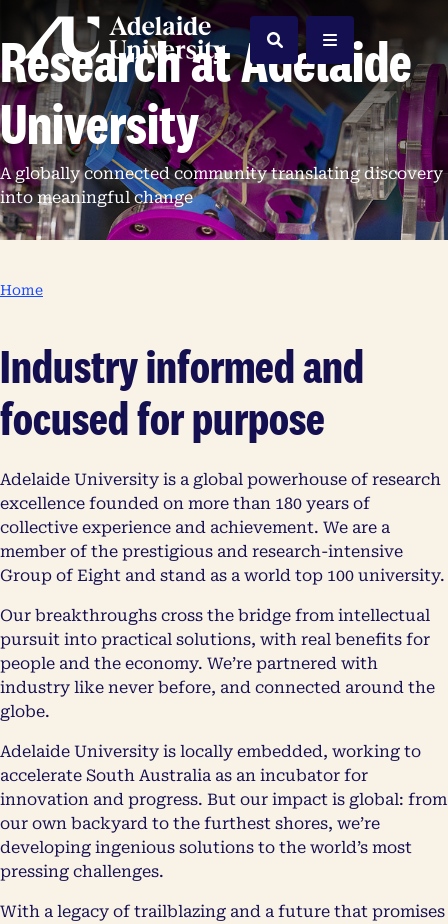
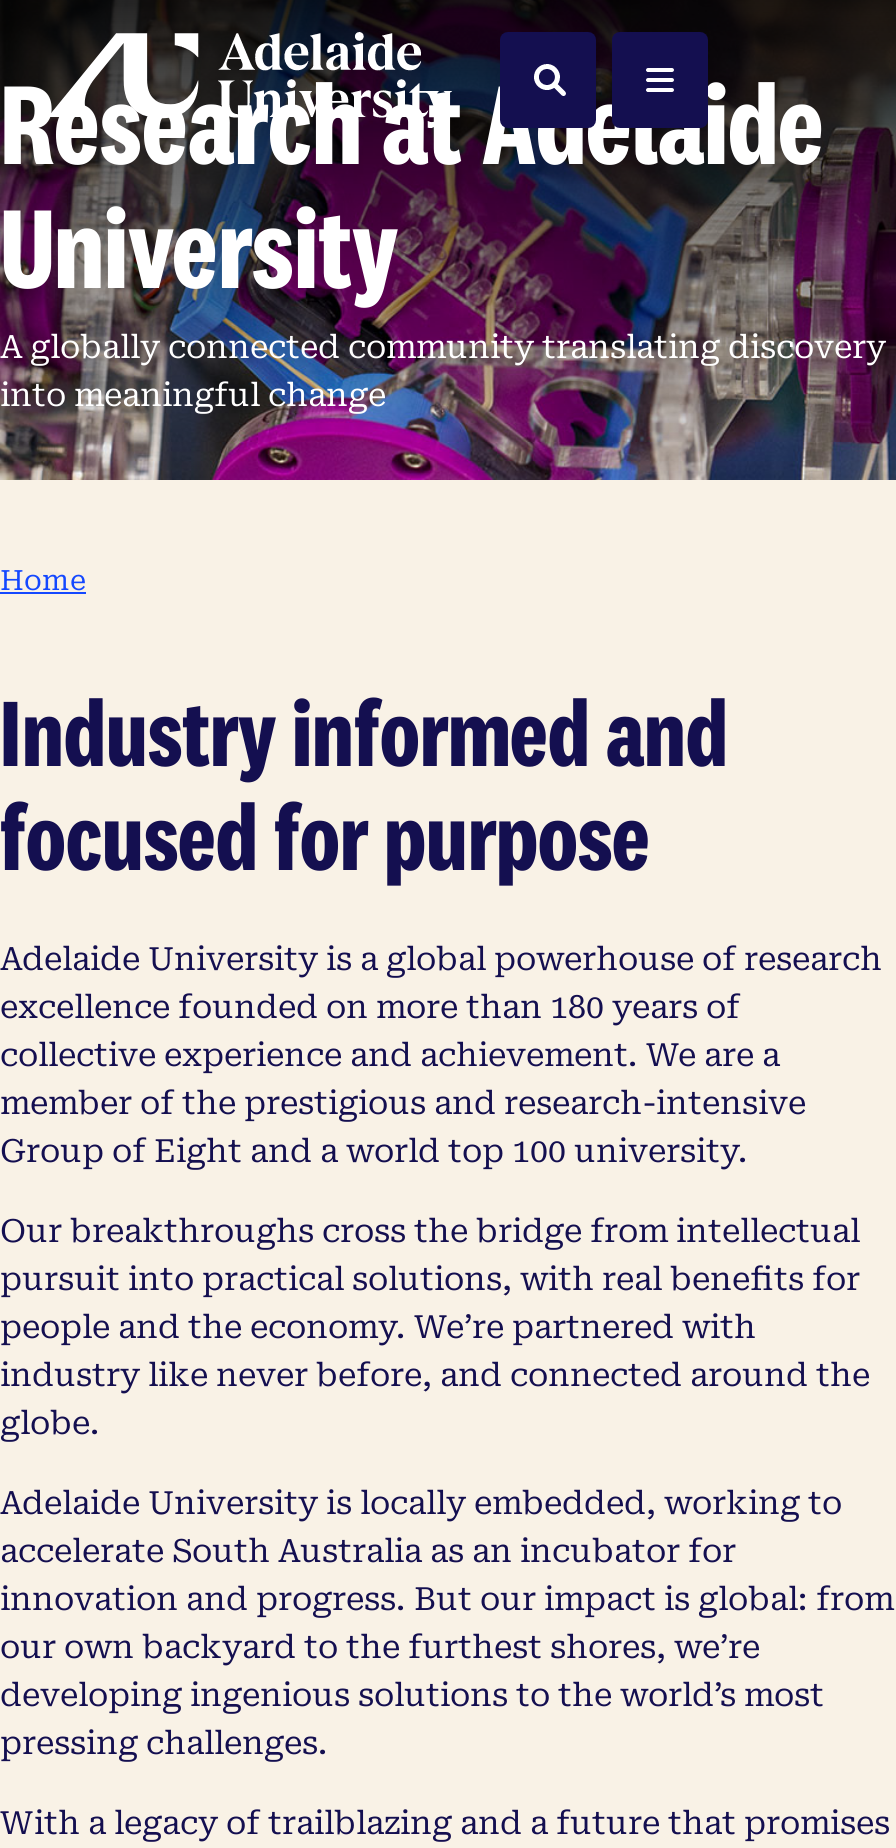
- Group of Eight and stand as a world top 100 university.
+ Group of Eight and a world top 100 university.
